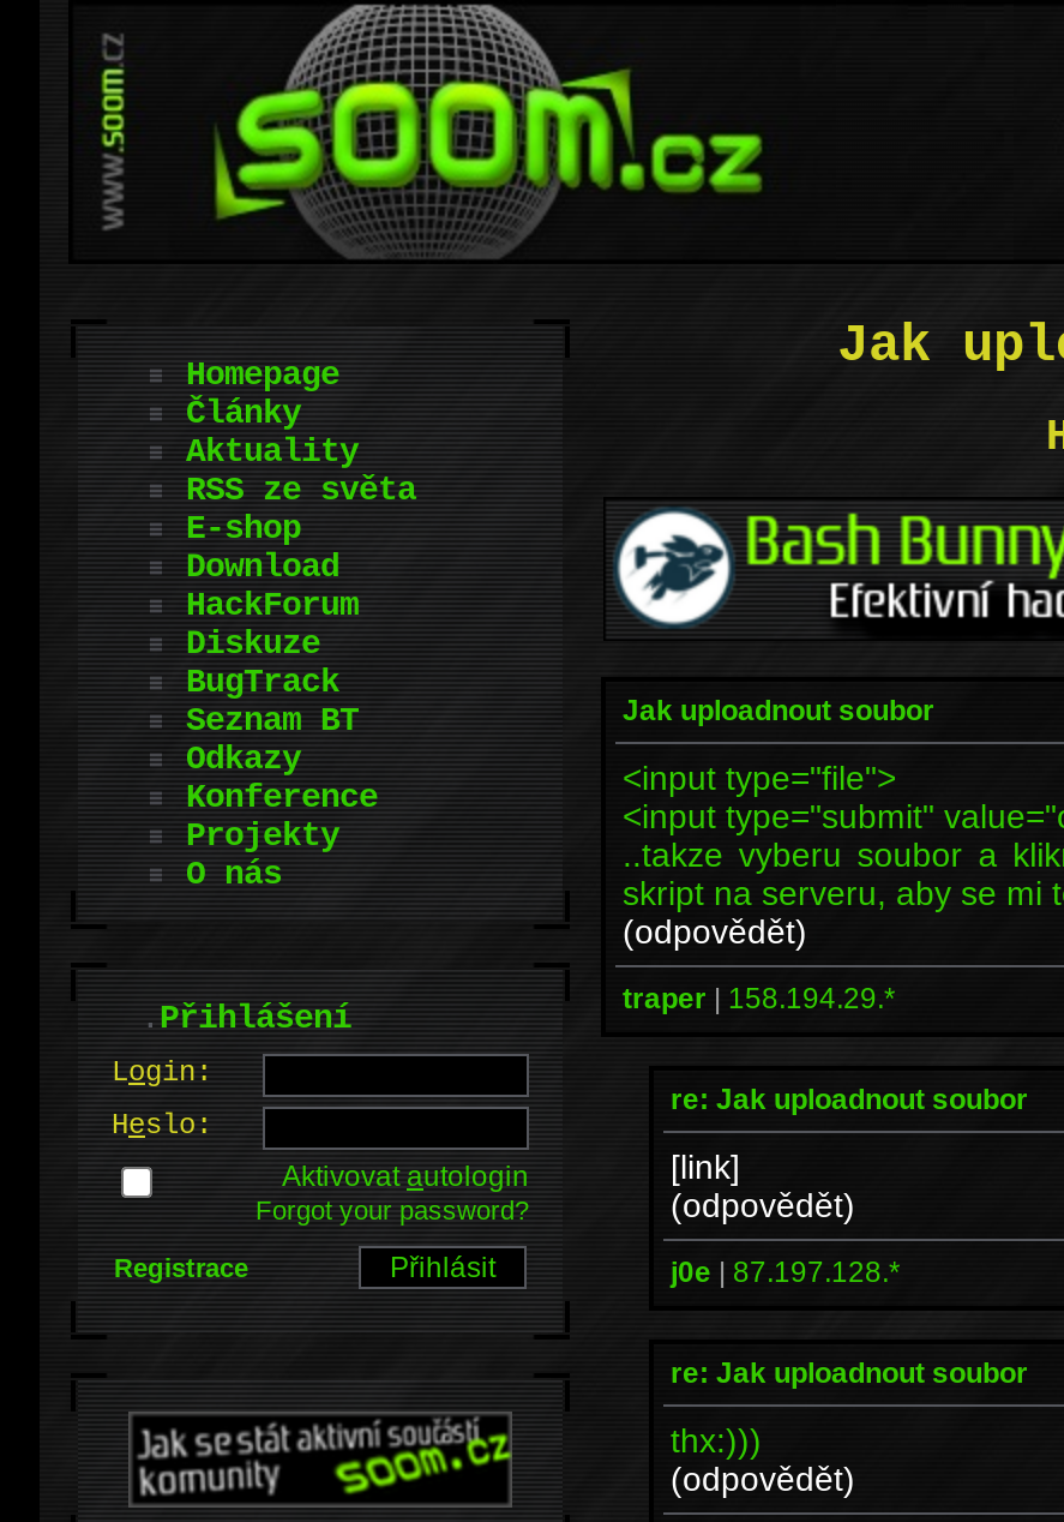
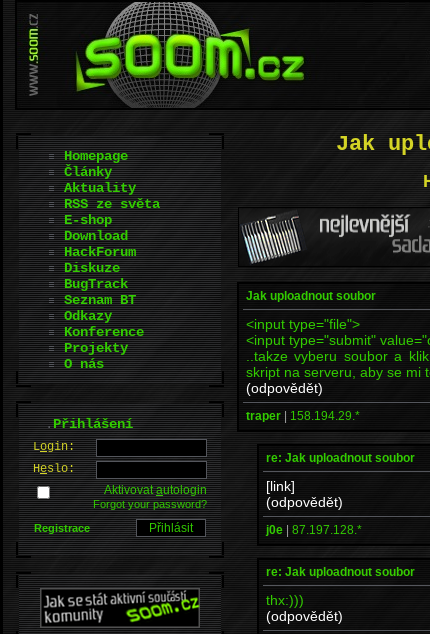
- [image]
+ [image]
